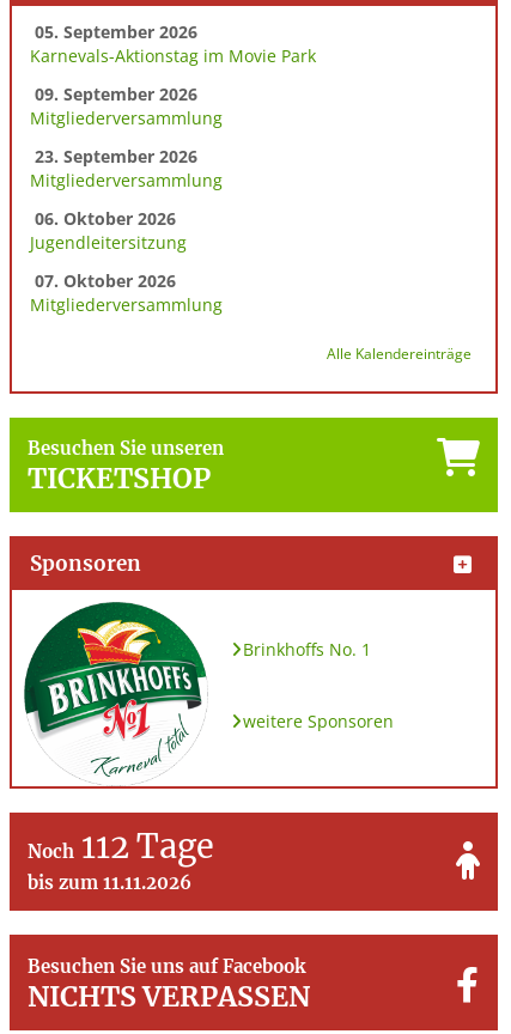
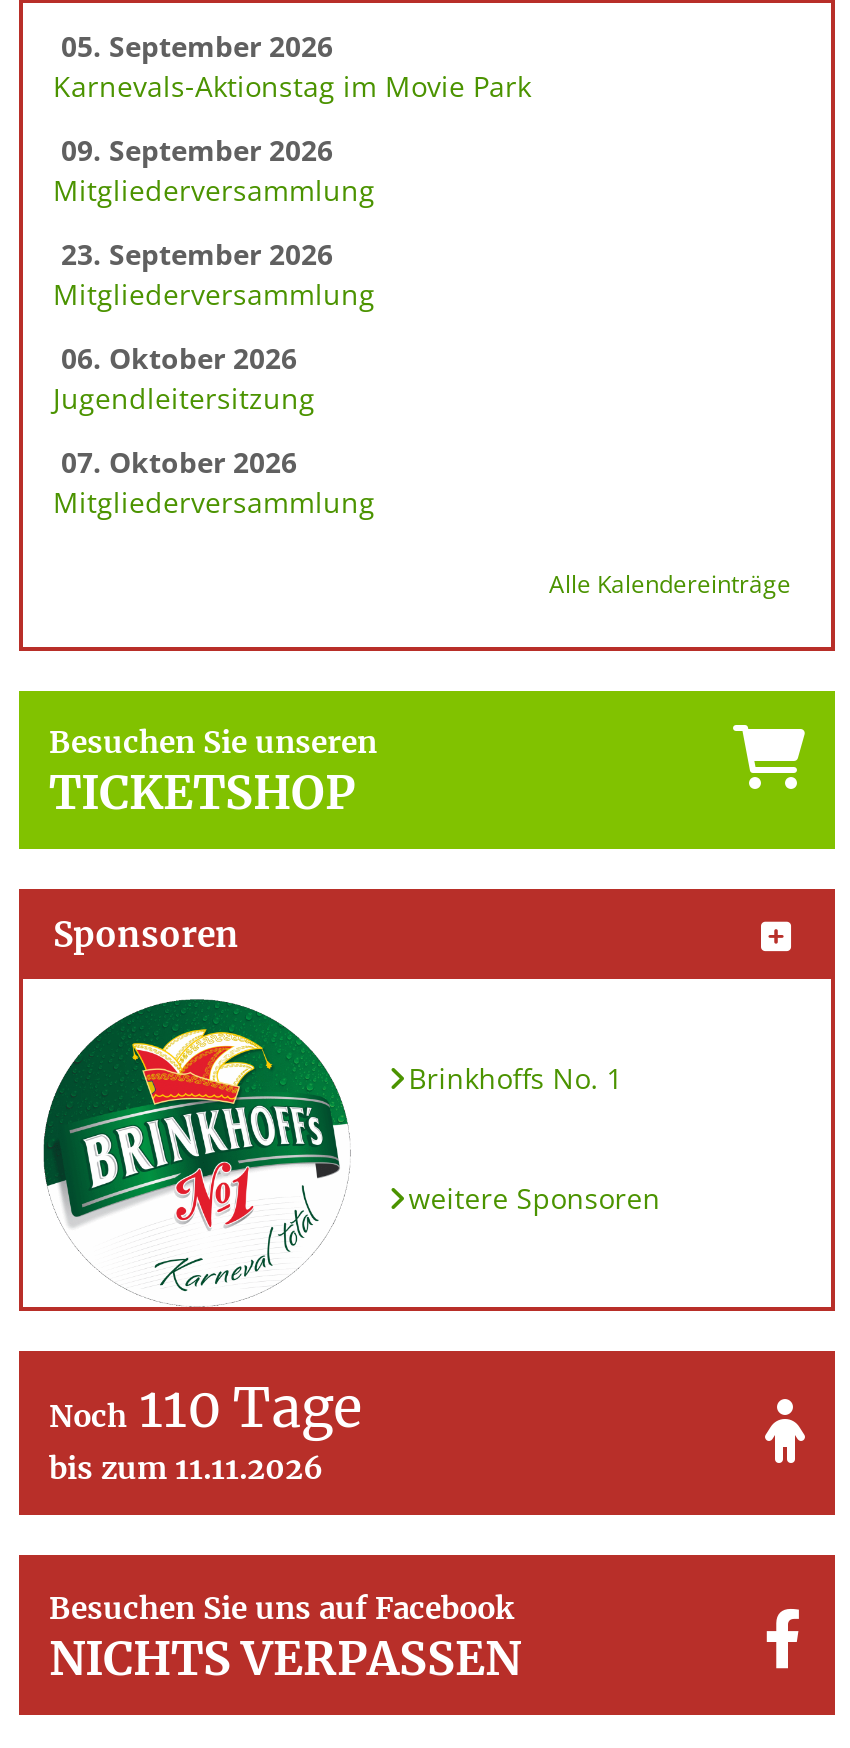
- Noch 112 Tage
+ Noch 110 Tage
